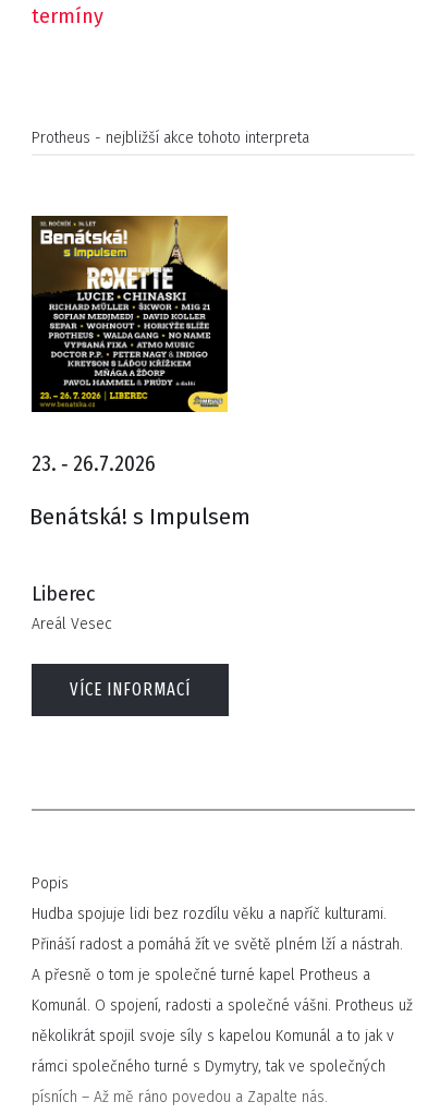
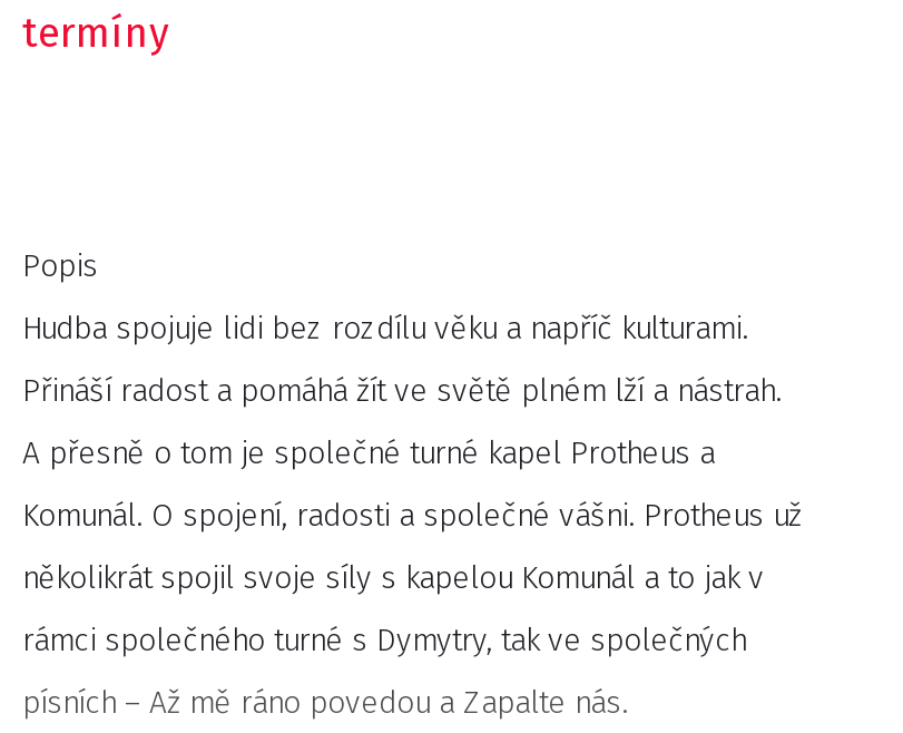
- Protheus - nejbližší akce tohoto interpreta

- [image]
- 23. ‑ 26.7.2026
- Benátská! s Impulsem
- Liberec
- Areál Vesec
- VÍCE INFORMACÍ
